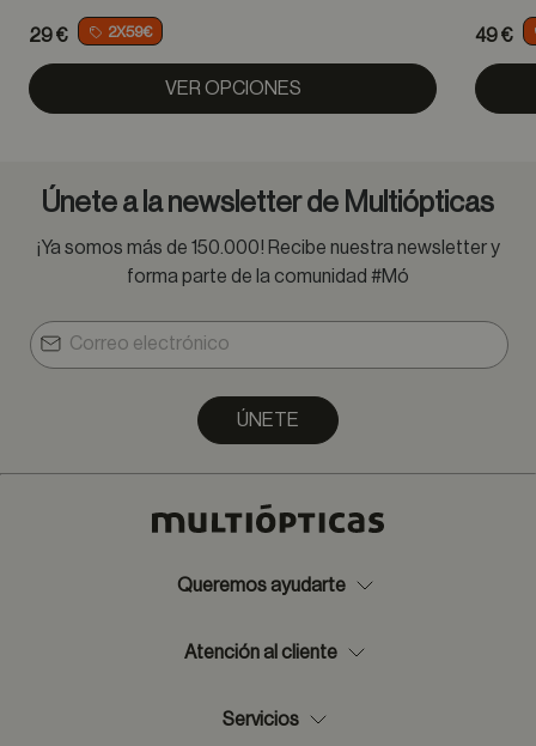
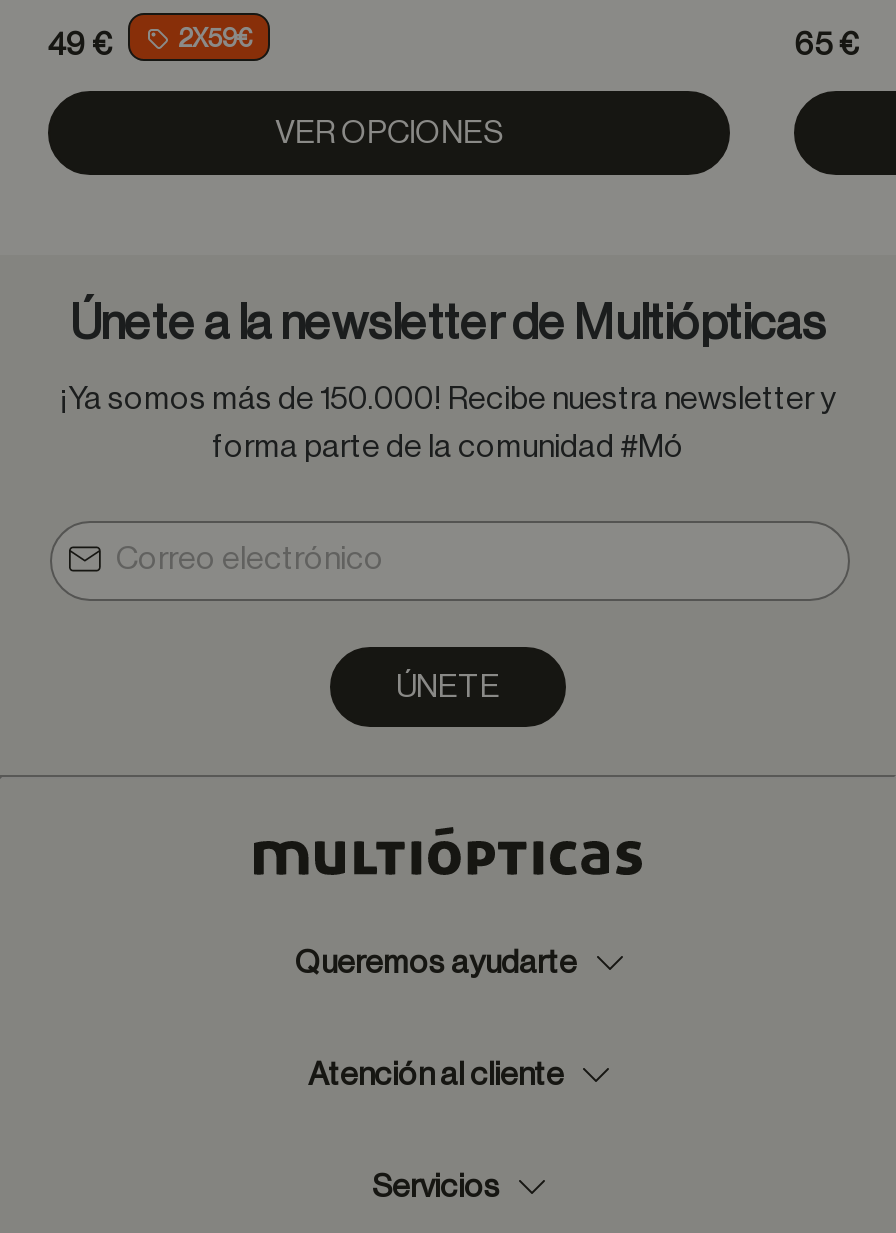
- 29 €
+ 49 €

- 49 €
+ 65 €
